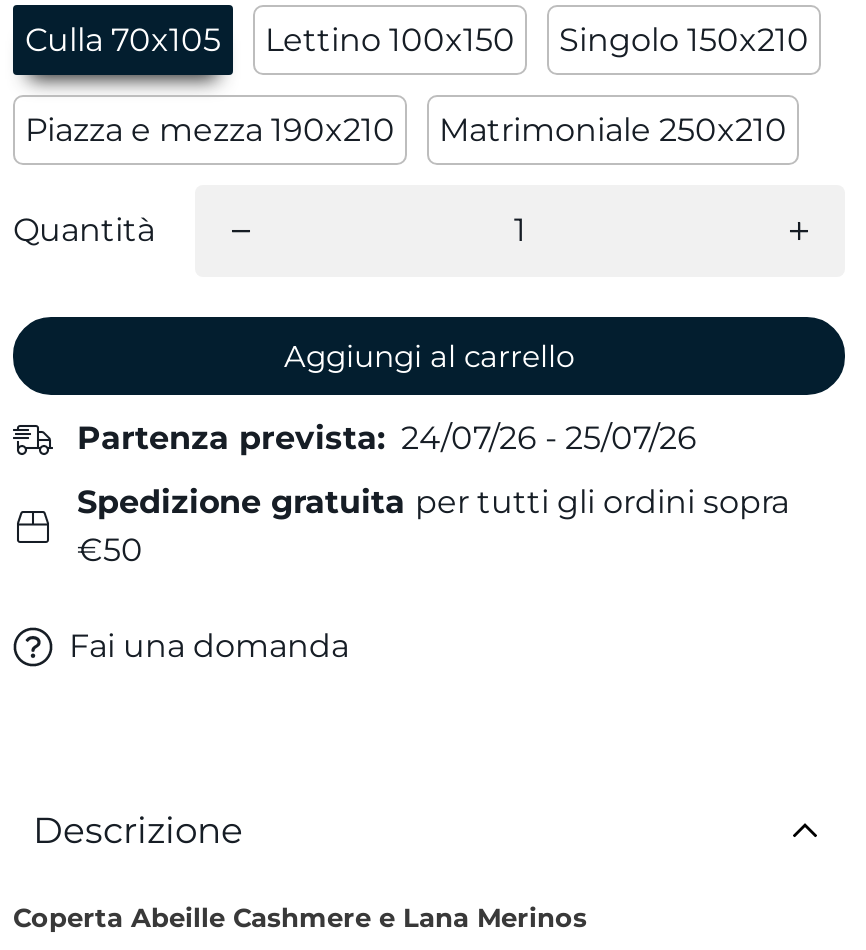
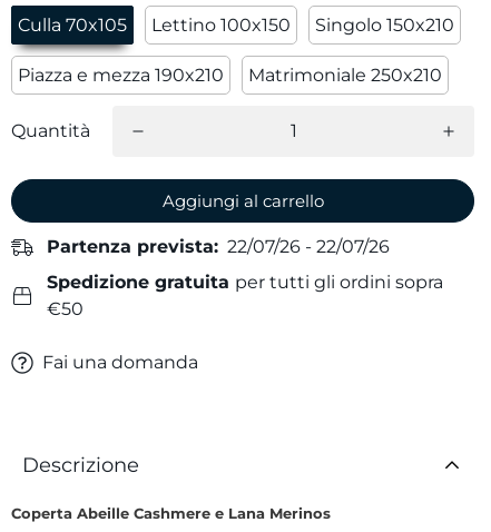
- Partenza prevista: 24/07/26 - 25/07/26
+ Partenza prevista: 22/07/26 - 22/07/26
